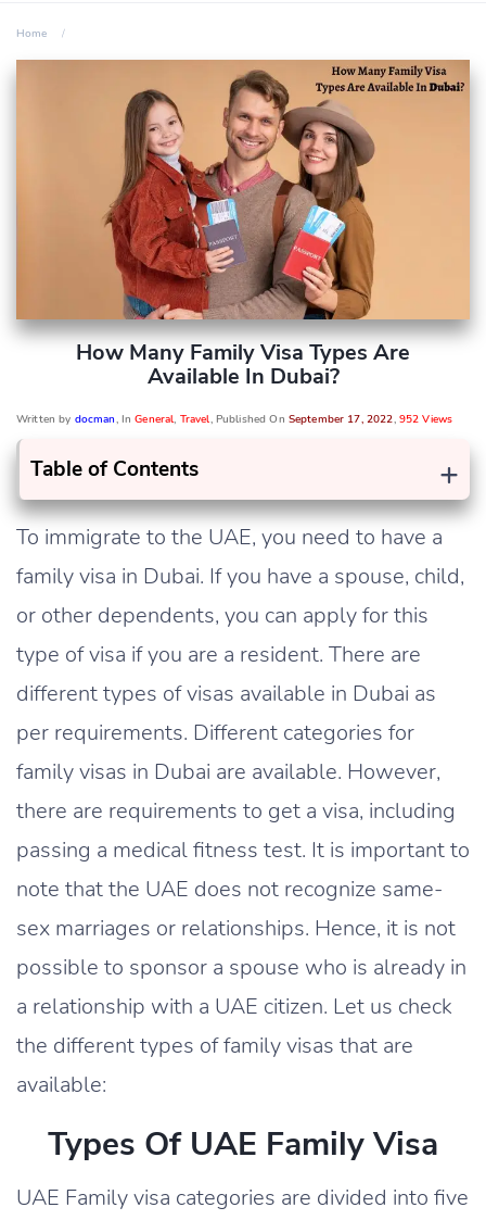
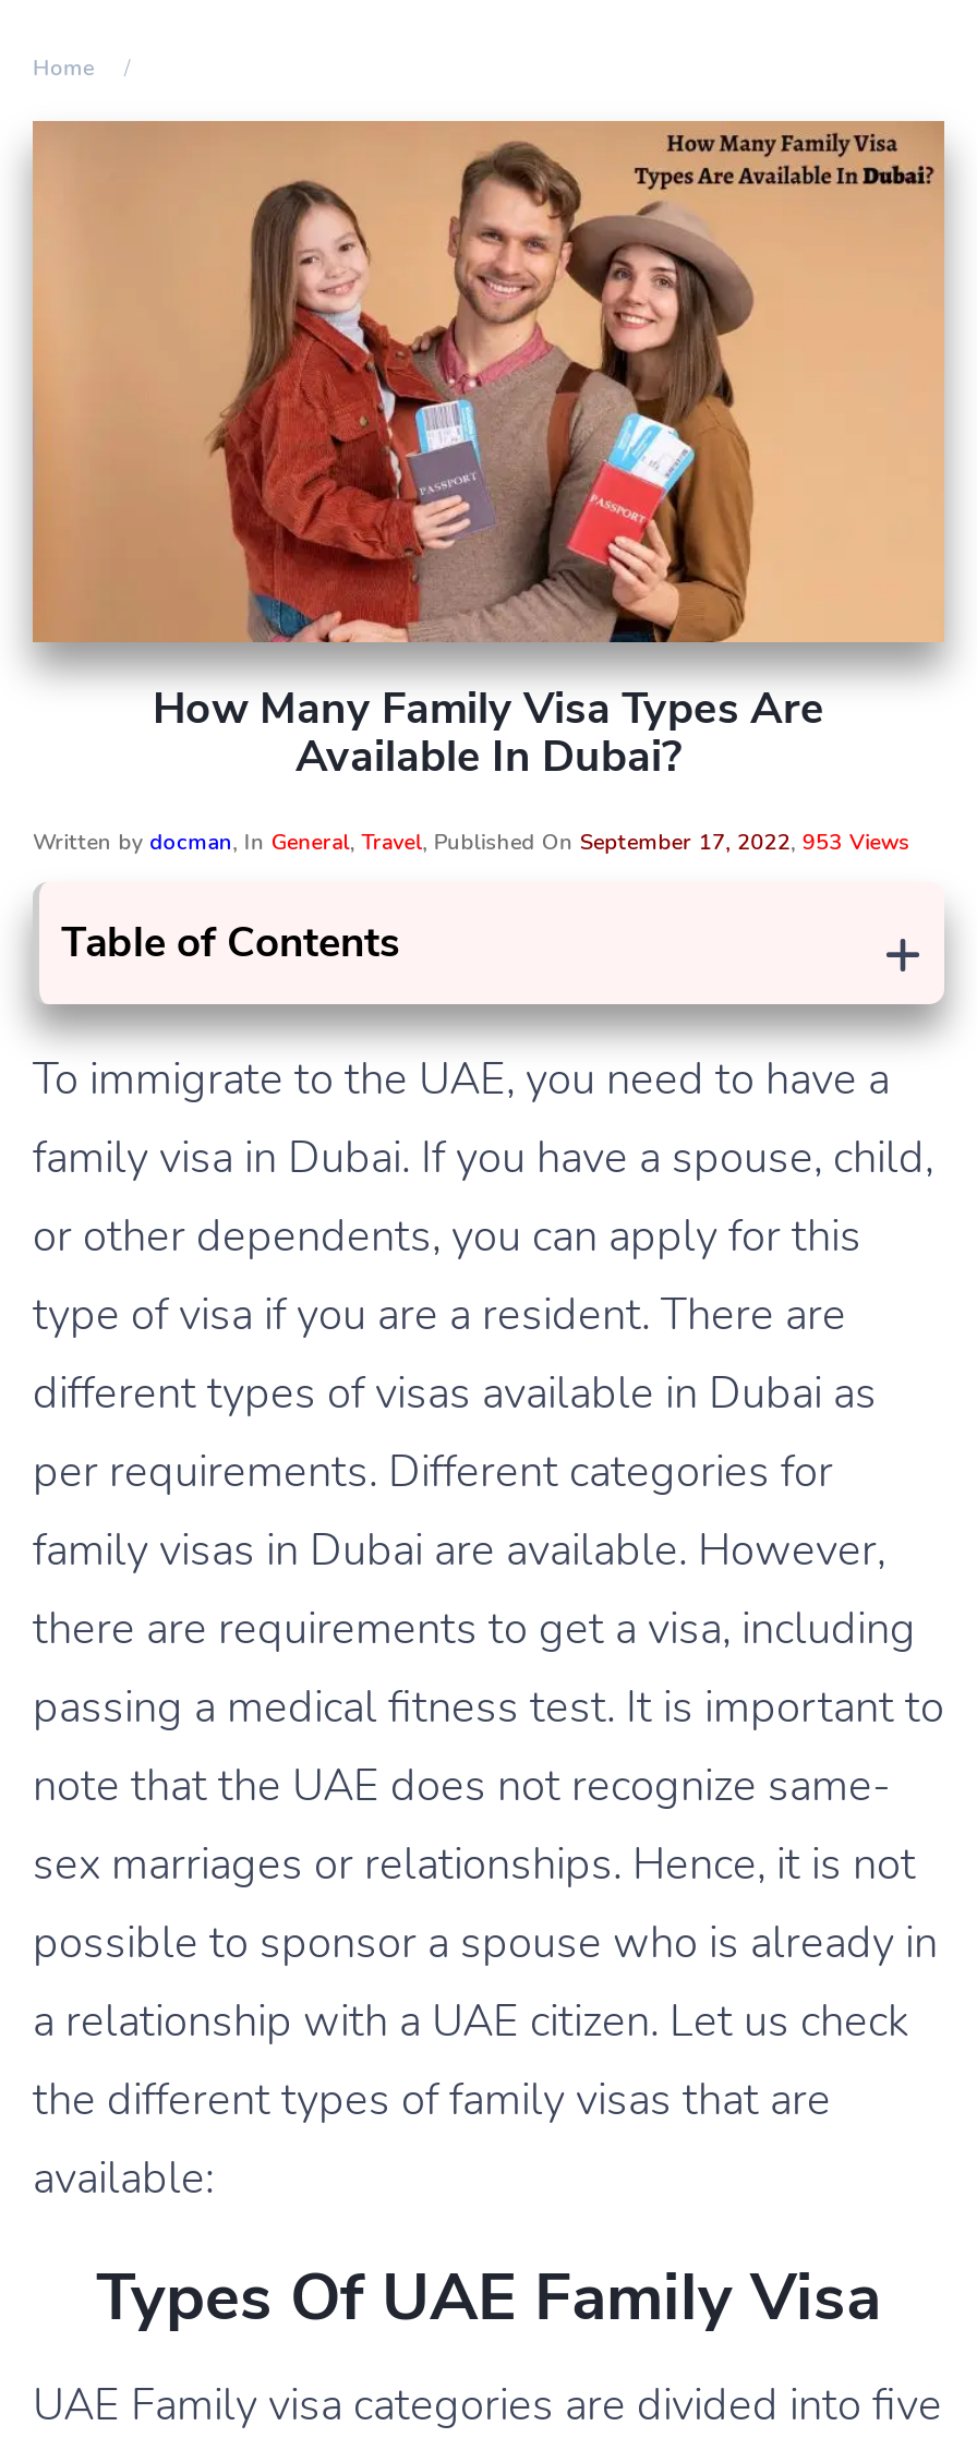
- Written by docman, In General, Travel, Published On September 17, 2022, 952 Views
+ Written by docman, In General, Travel, Published On September 17, 2022, 953 Views
